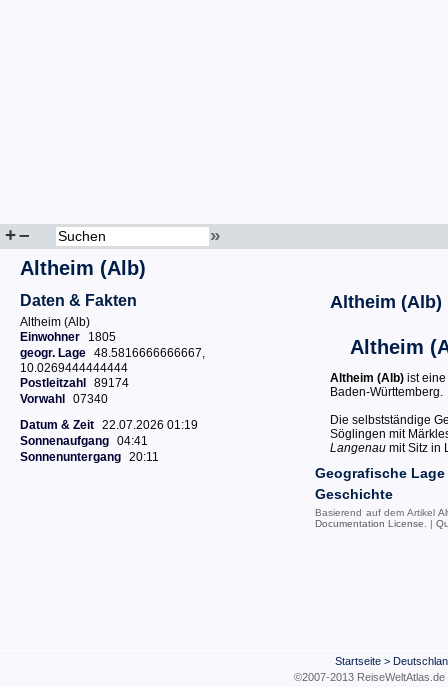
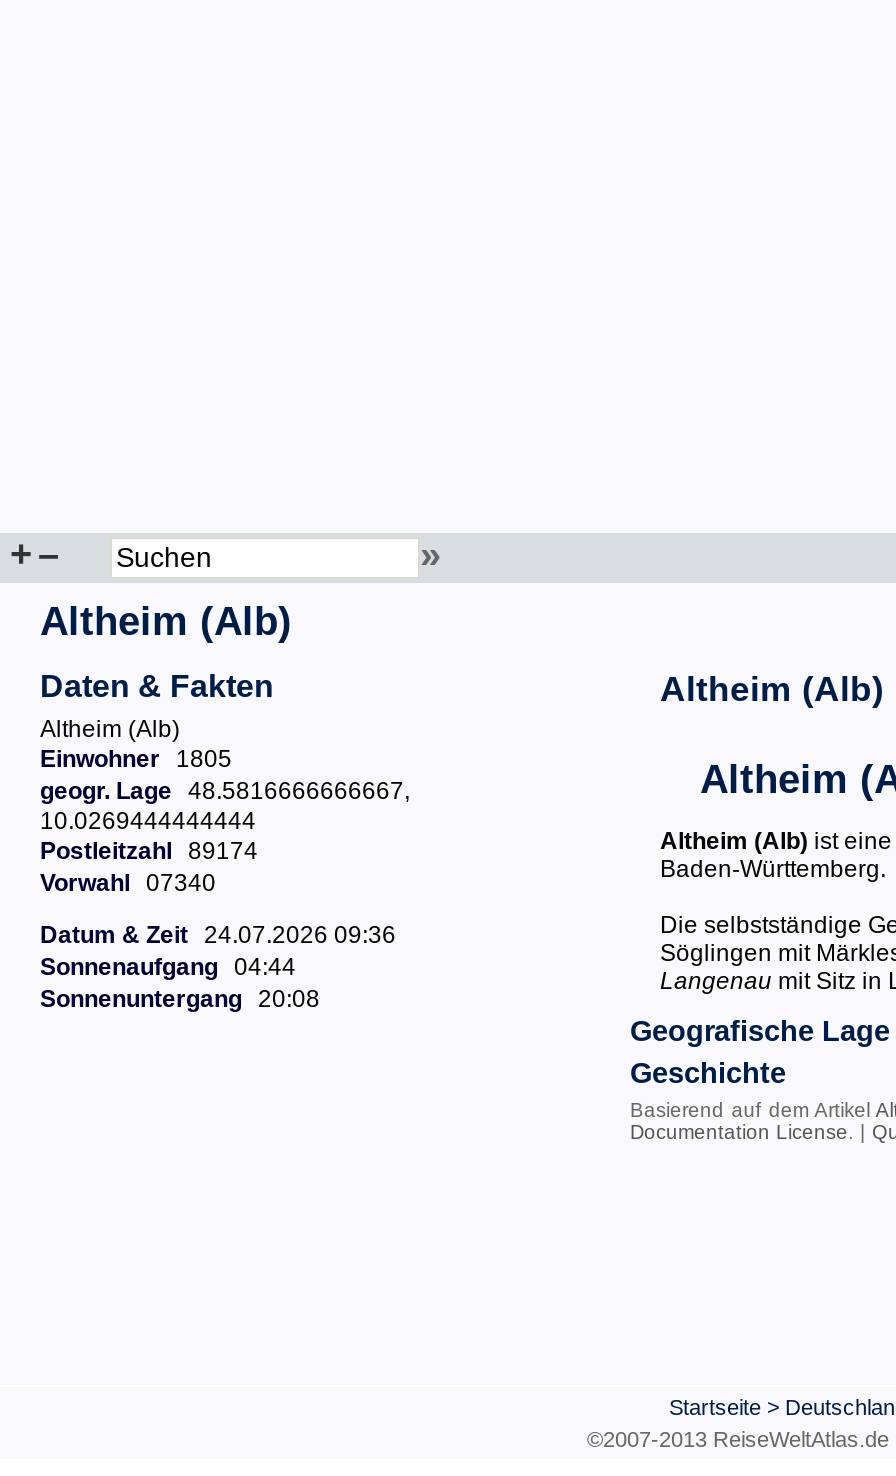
- Datum & Zeit 22.07.2026 01:19
+ Datum & Zeit 24.07.2026 09:36

- Sonnenaufgang 04:41
+ Sonnenaufgang 04:44

- Sonnenuntergang 20:11
+ Sonnenuntergang 20:08
